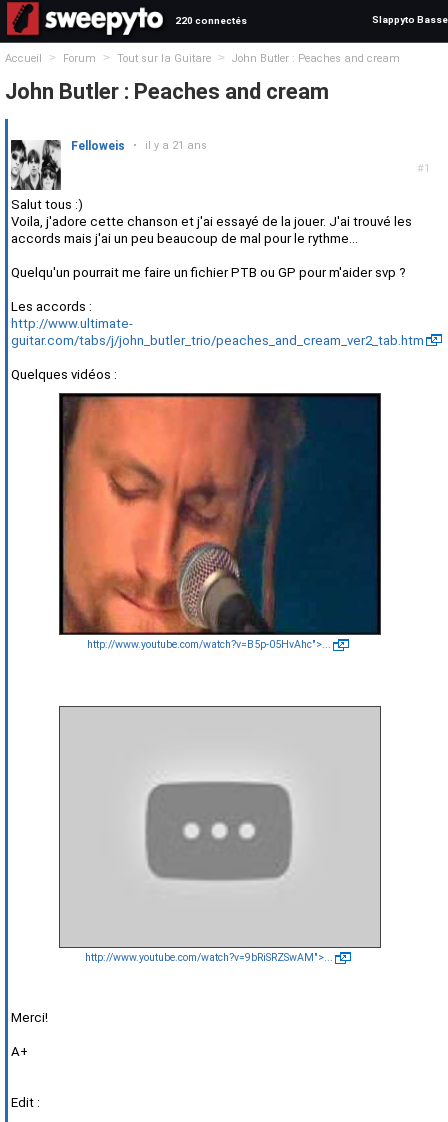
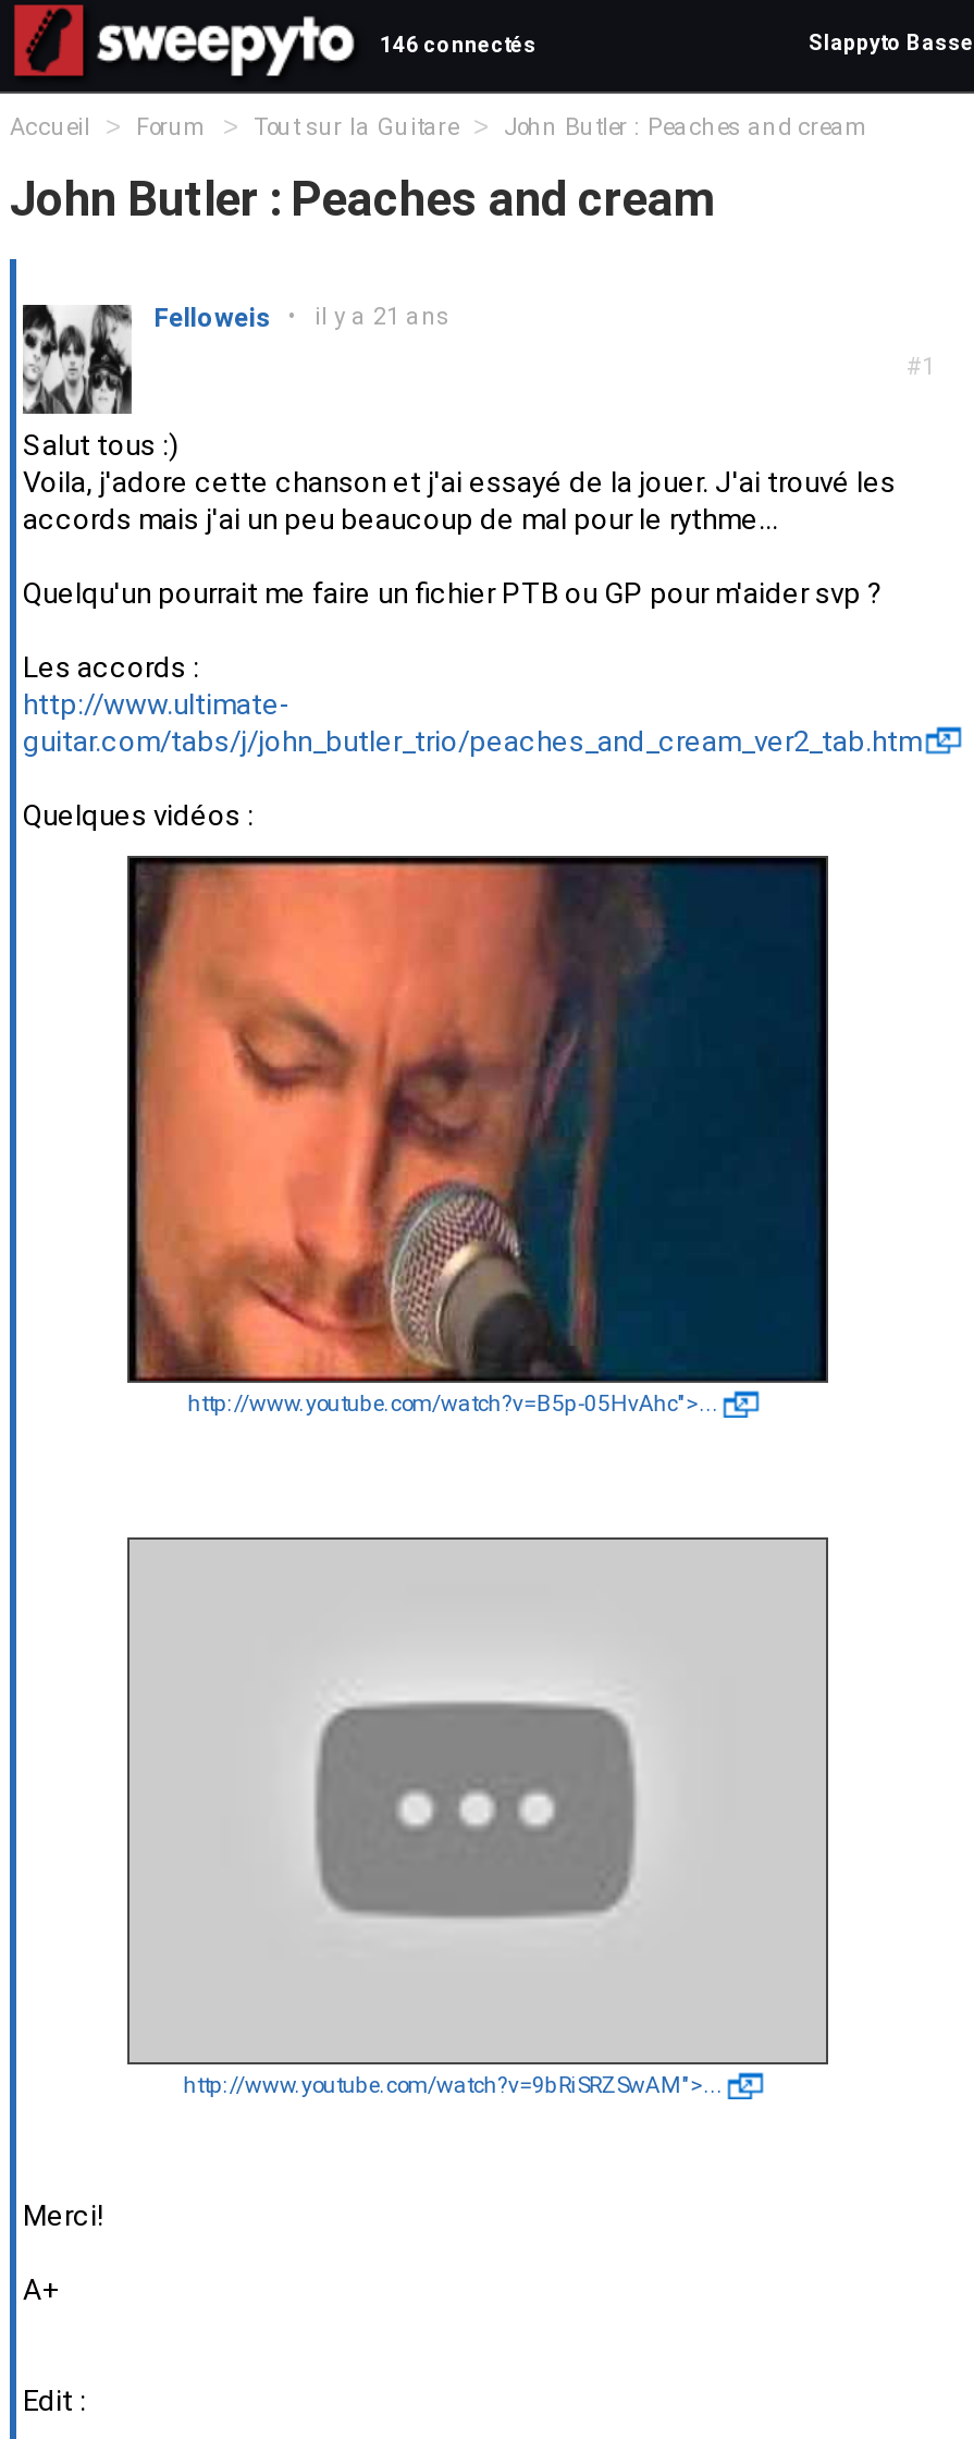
- 220 connectés
+ 146 connectés
